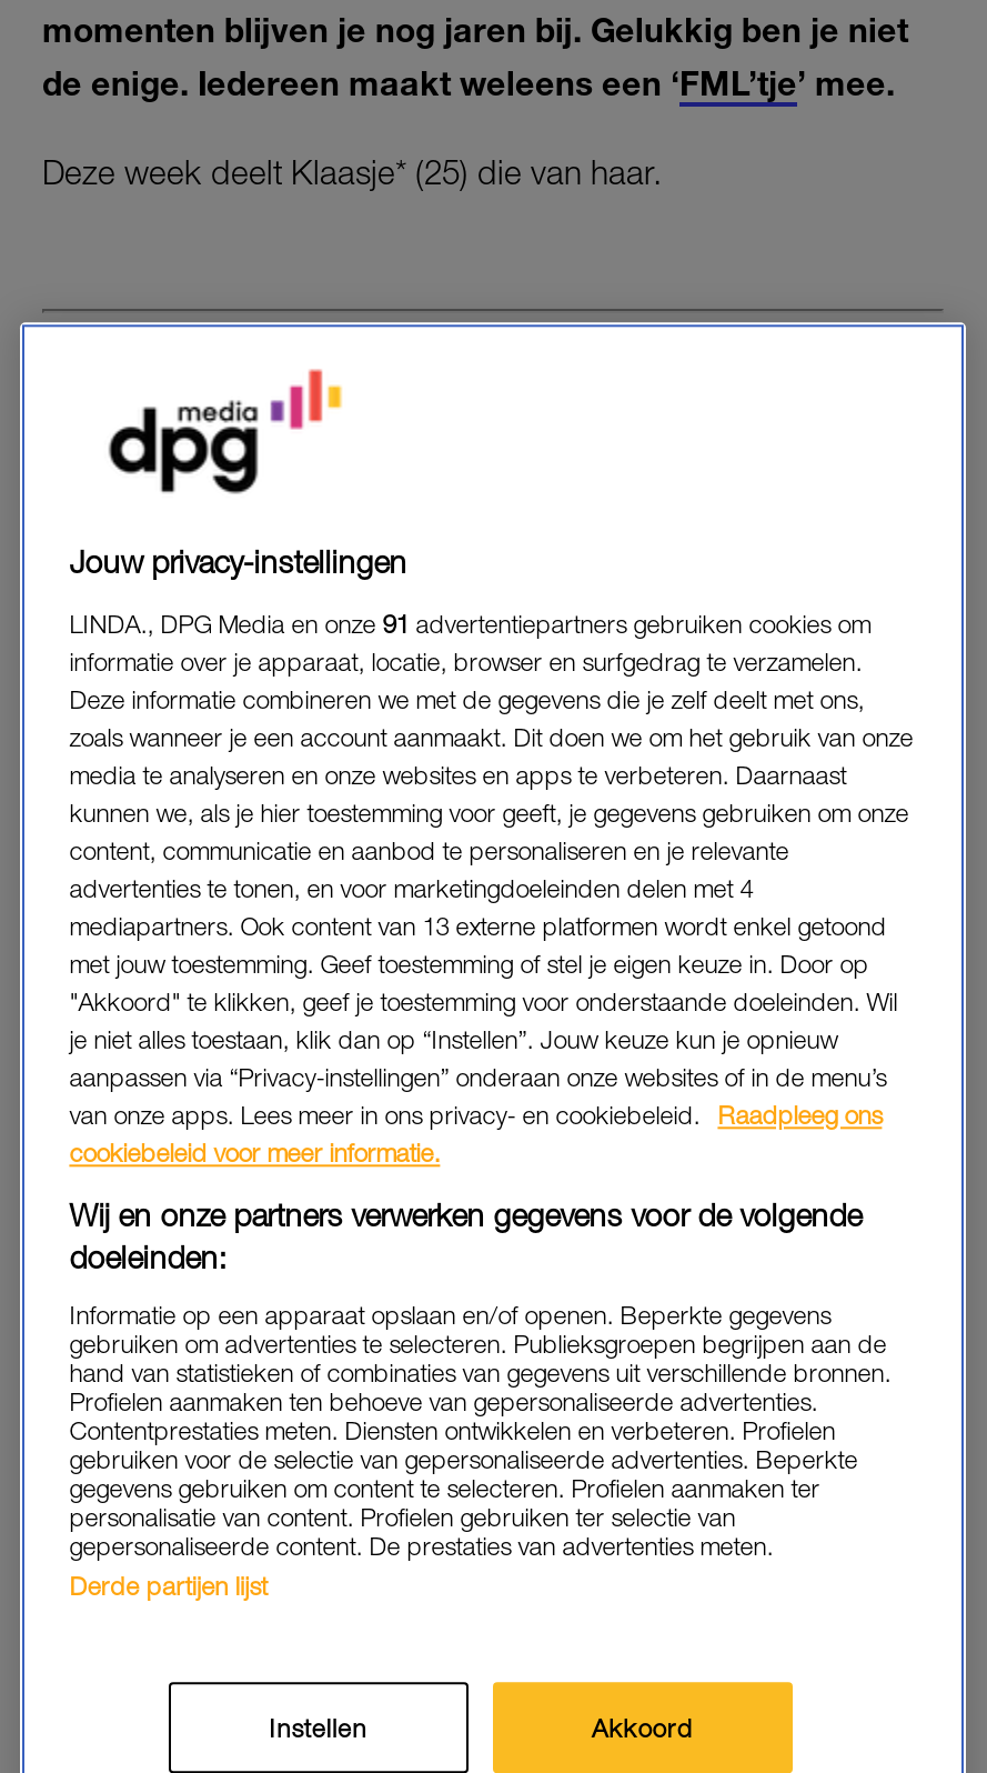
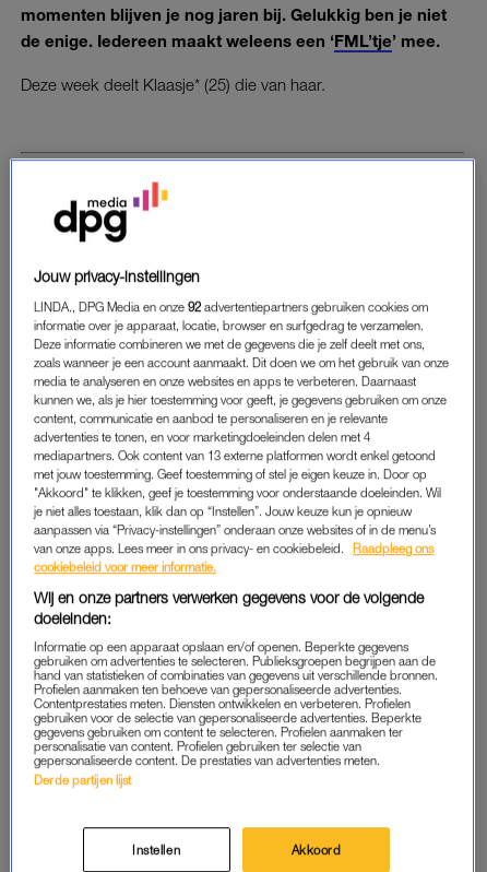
- LINDA., DPG Media en onze 91 advertentiepartners gebruiken cookies om
+ LINDA., DPG Media en onze 92 advertentiepartners gebruiken cookies om
